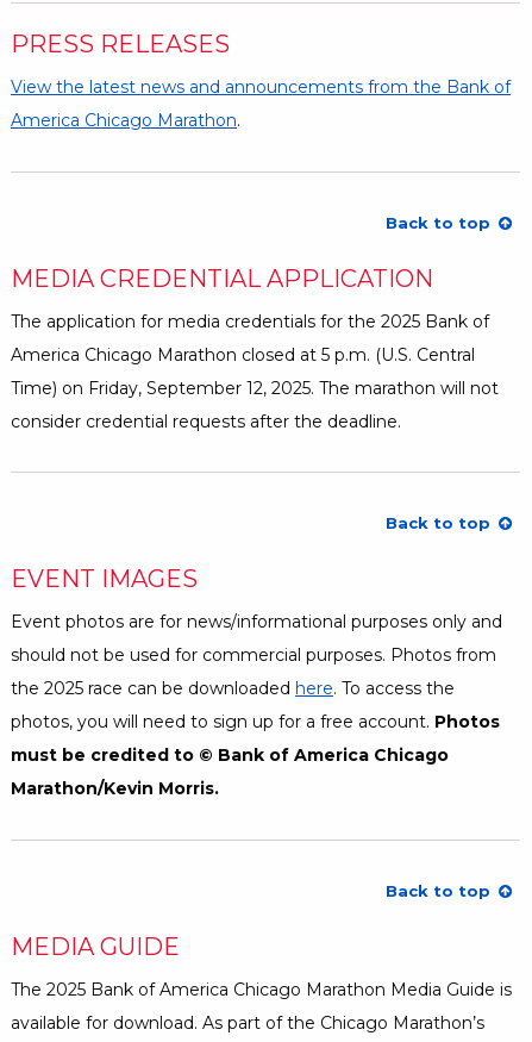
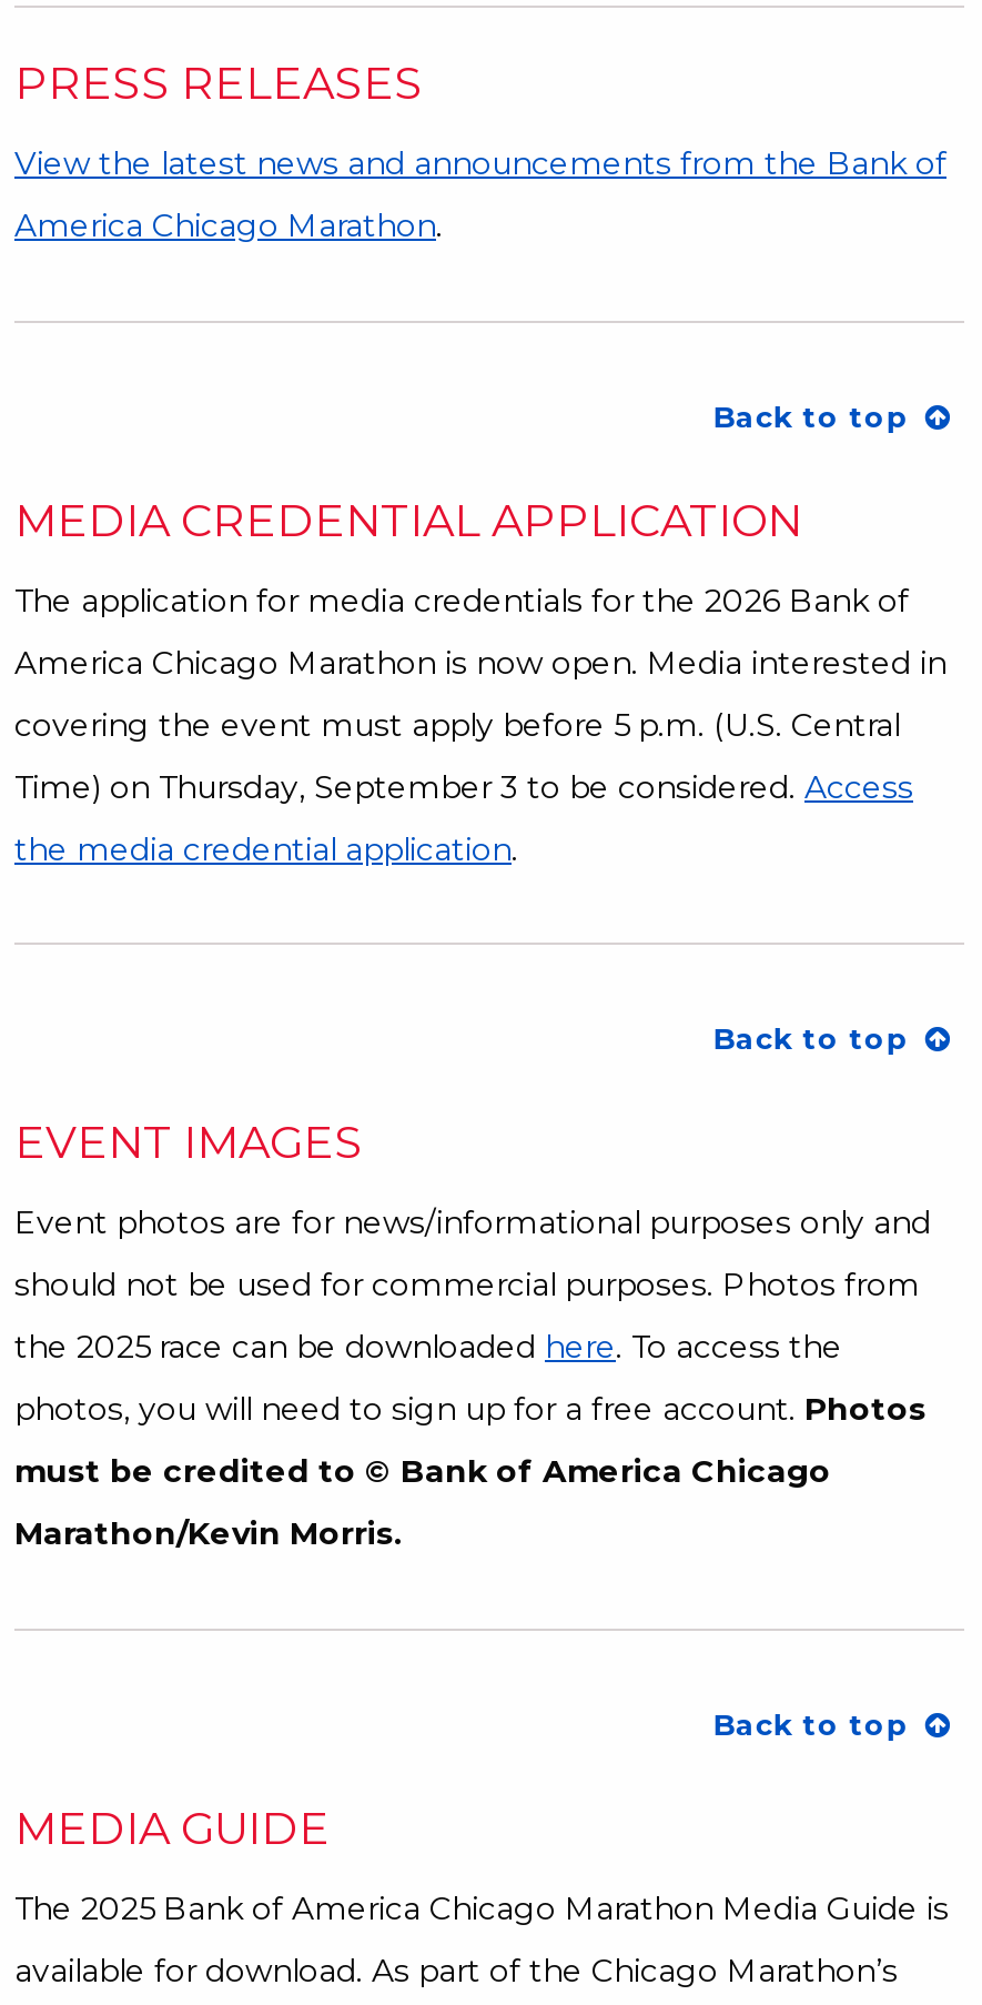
- The application for media credentials for the 2025 Bank of
- America Chicago Marathon closed at 5 p.m. (U.S. Central
- Time) on Friday, September 12, 2025. The marathon will not
- consider credential requests after the deadline.
+ The application for media credentials for the 2026 Bank of
+ America Chicago Marathon is now open. Media interested in
+ covering the event must apply before 5 p.m. (U.S. Central
+ Time) on Thursday, September 3 to be considered. Access
+ the media credential application.
